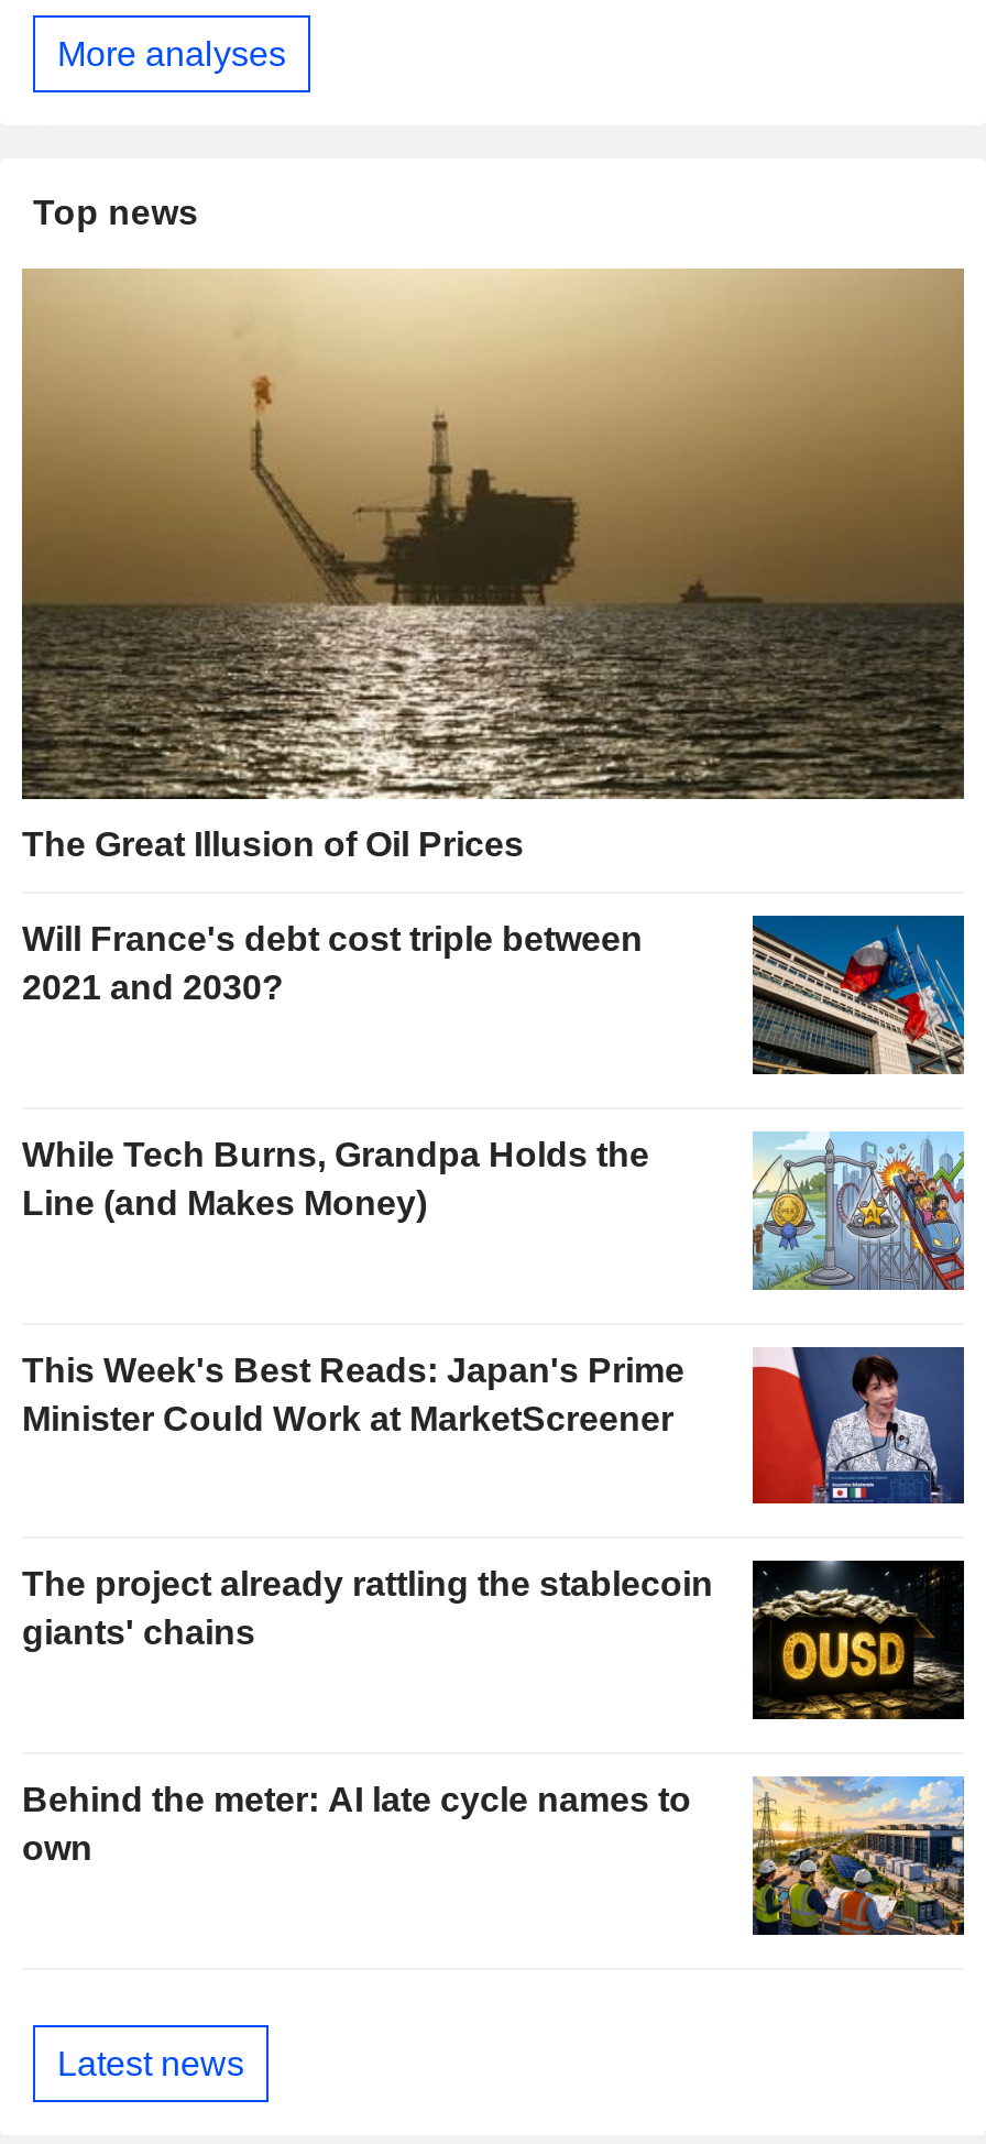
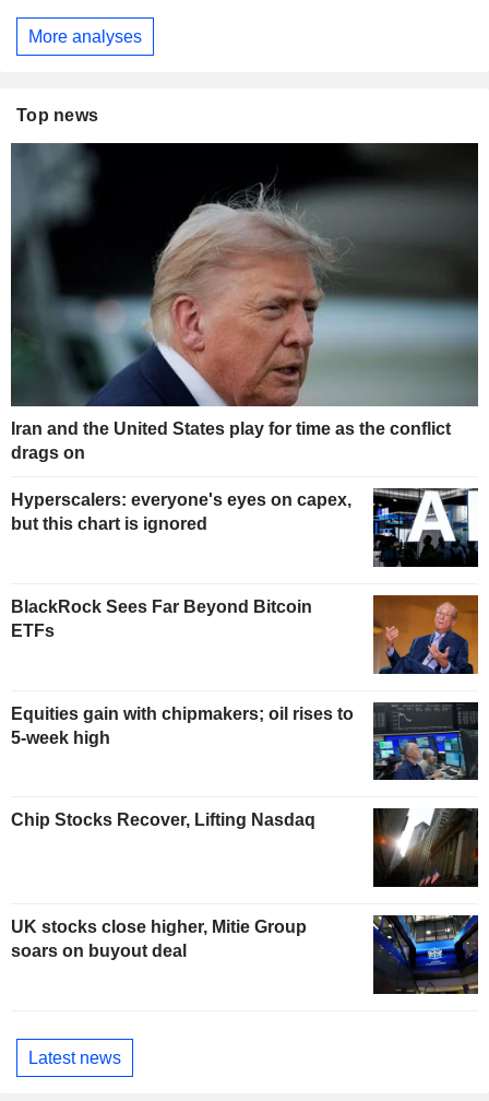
- [image]
- The Great Illusion of Oil Prices
+ [image]
+ Iran and the United States play for time as the conflict
+ drags on

- Will France's debt cost triple between
- 2021 and 2030?
+ Hyperscalers: everyone's eyes on capex,
+ but this chart is ignored

- [image]
+ [image]

- While Tech Burns, Grandpa Holds the
- Line (and Makes Money)
+ BlackRock Sees Far Beyond Bitcoin
+ ETFs

- [image]
+ [image]

- [image]
- This Week's Best Reads: Japan's Prime
- Minister Could Work at MarketScreener
+ [image]
+ Equities gain with chipmakers; oil rises to
+ 5-week high

- The project already rattling the stablecoin
- giants' chains
+ Chip Stocks Recover, Lifting Nasdaq

- [image]
+ [image]

- Behind the meter: AI late cycle names to
- own
+ UK stocks close higher, Mitie Group
+ soars on buyout deal

- [image]
+ [image]
